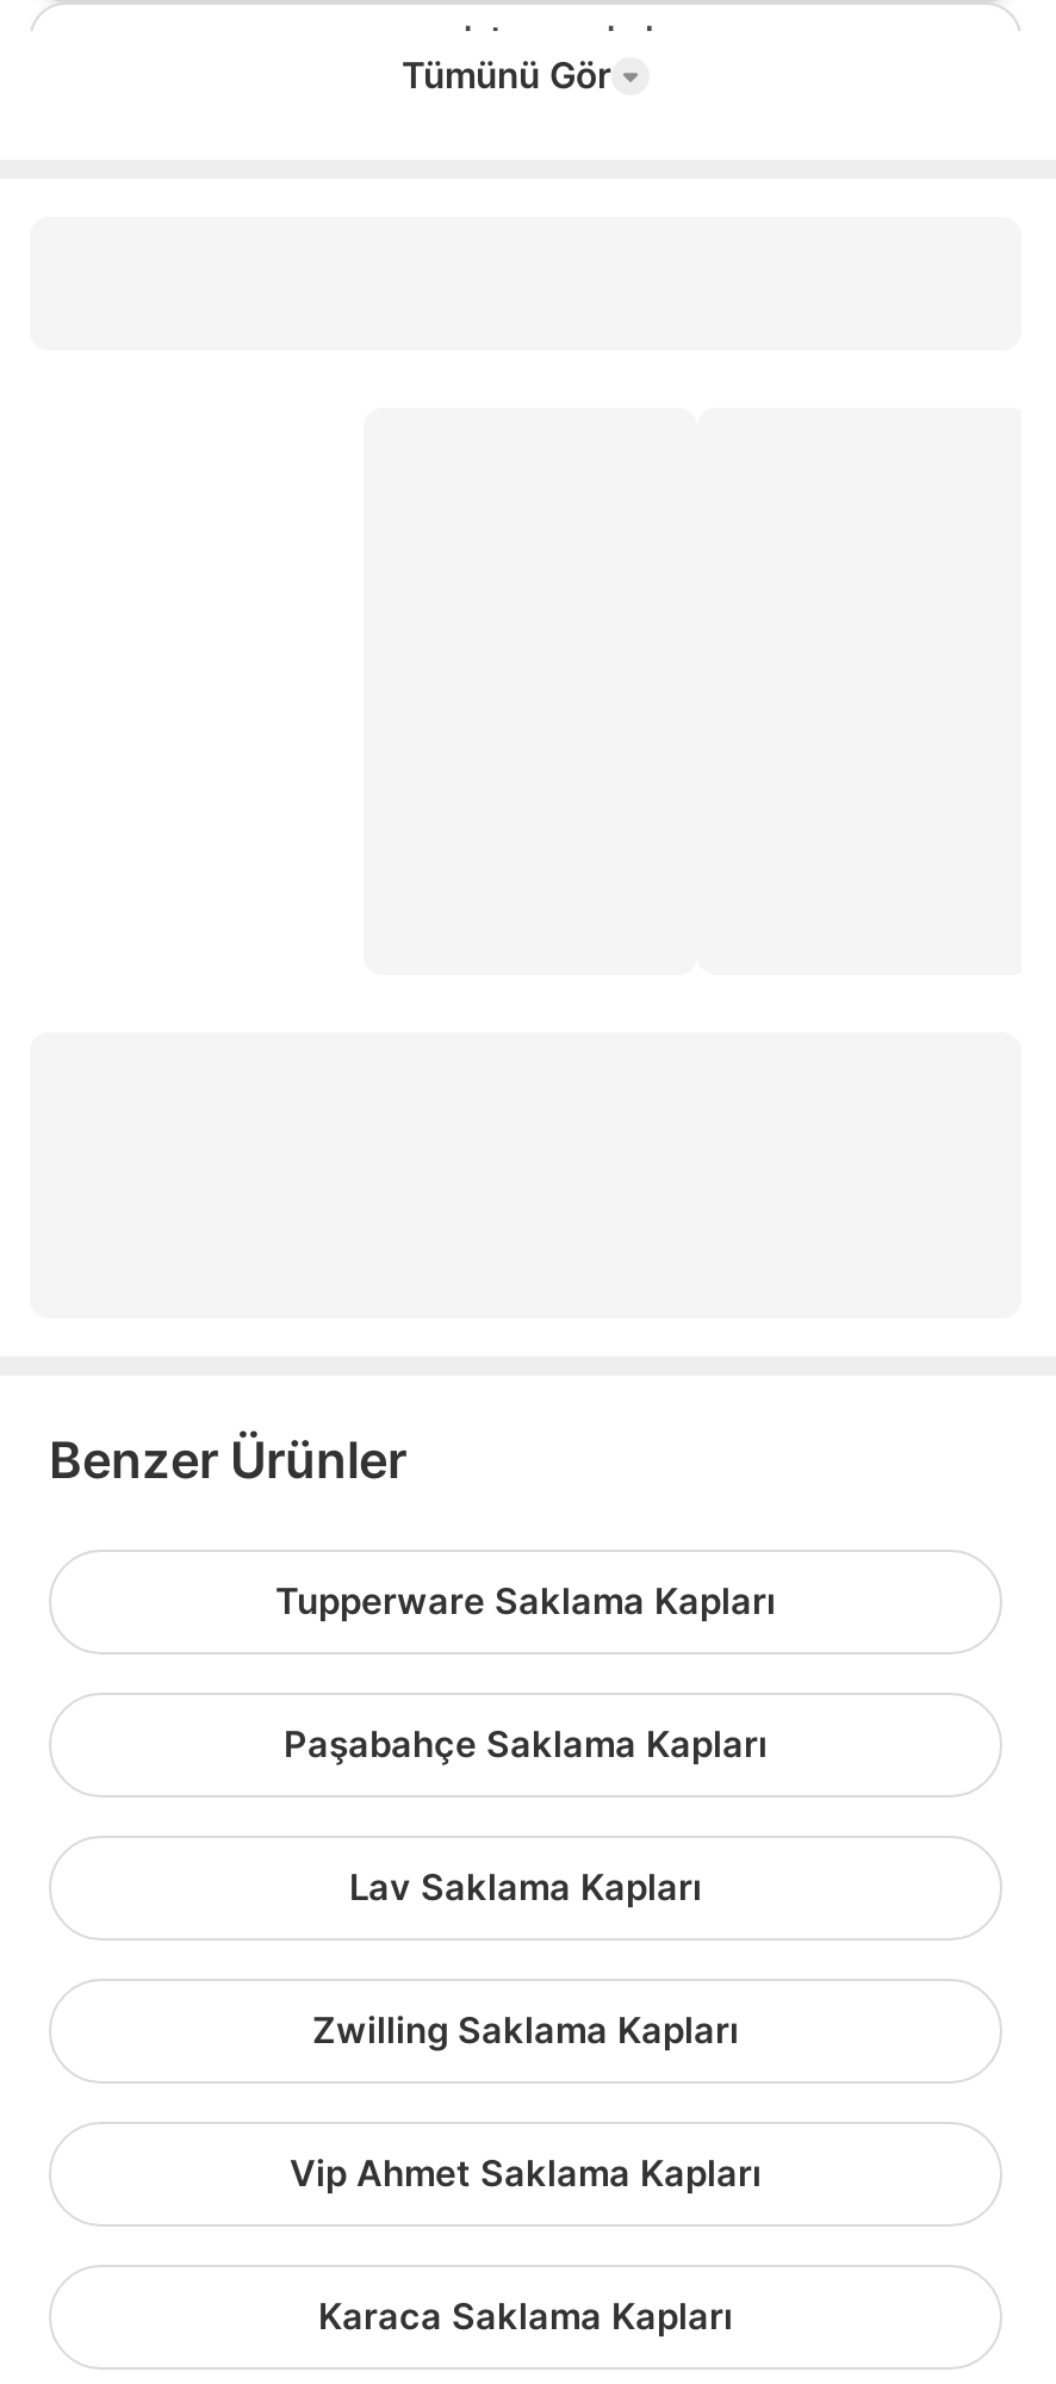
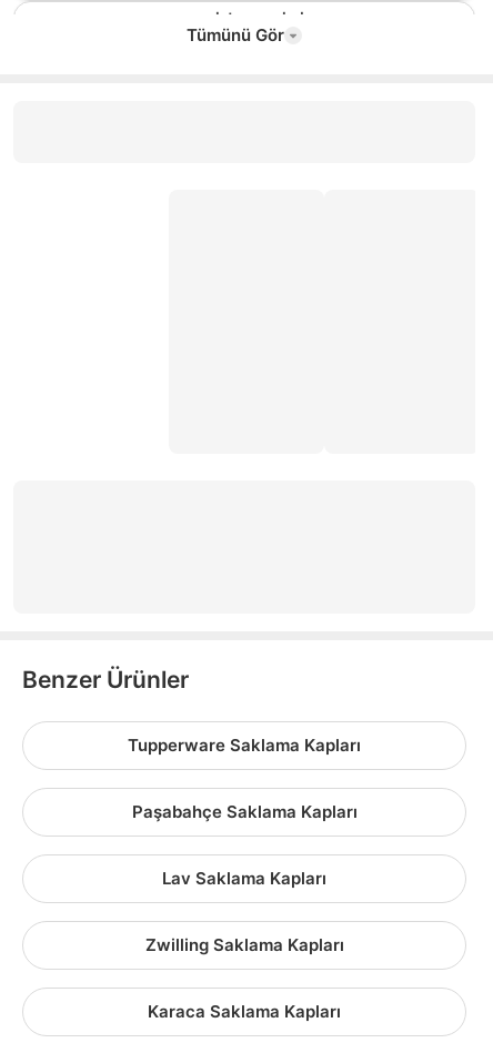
- Vip Ahmet Saklama Kapları
